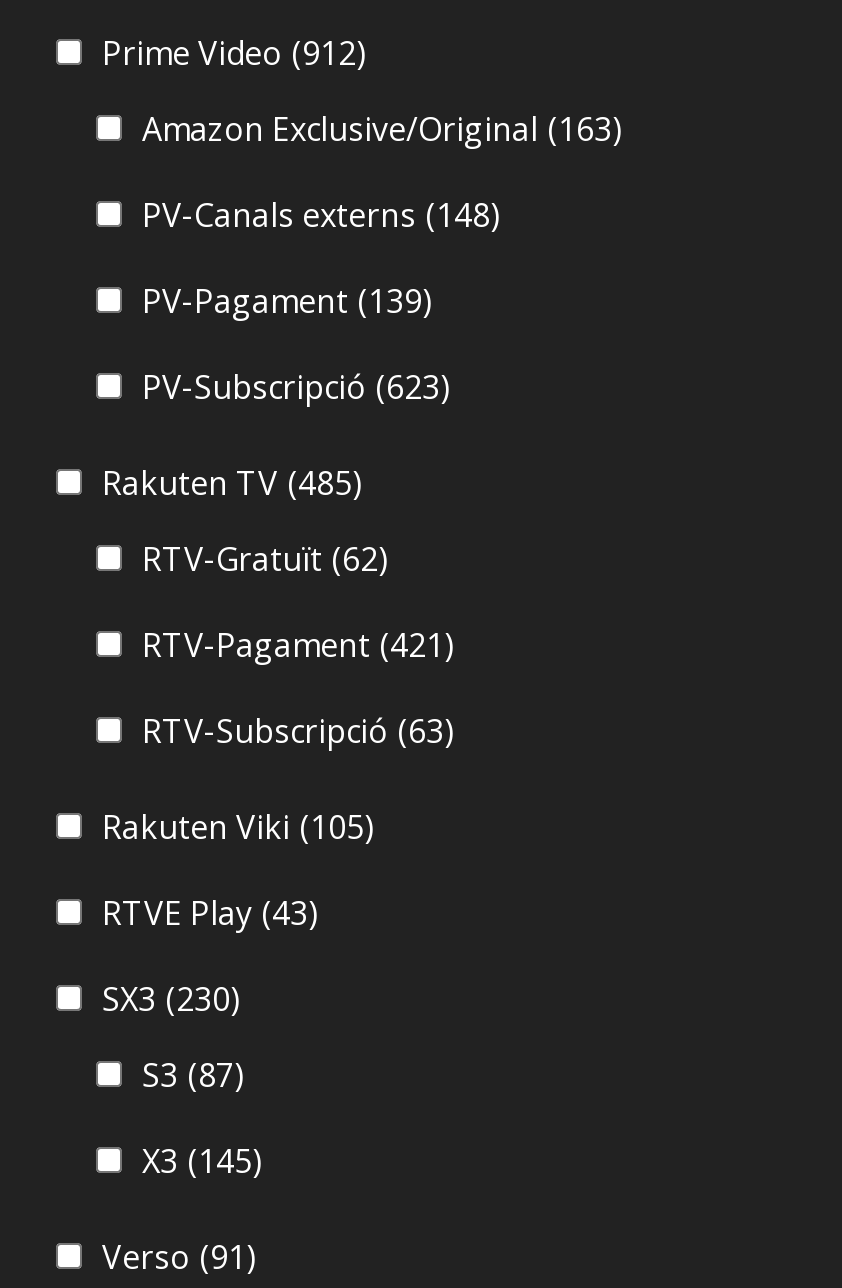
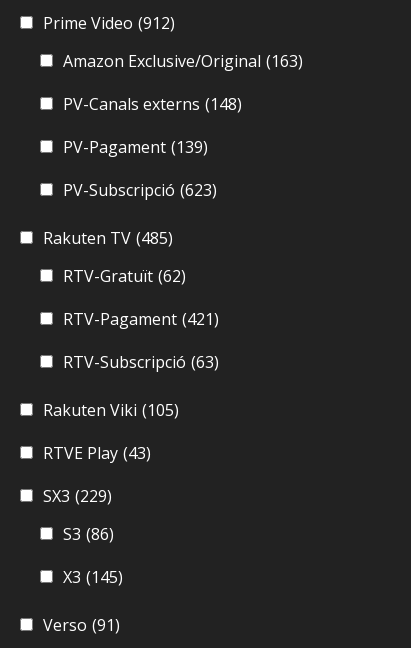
- SX3 (230)
+ SX3 (229)

- S3 (87)
+ S3 (86)
